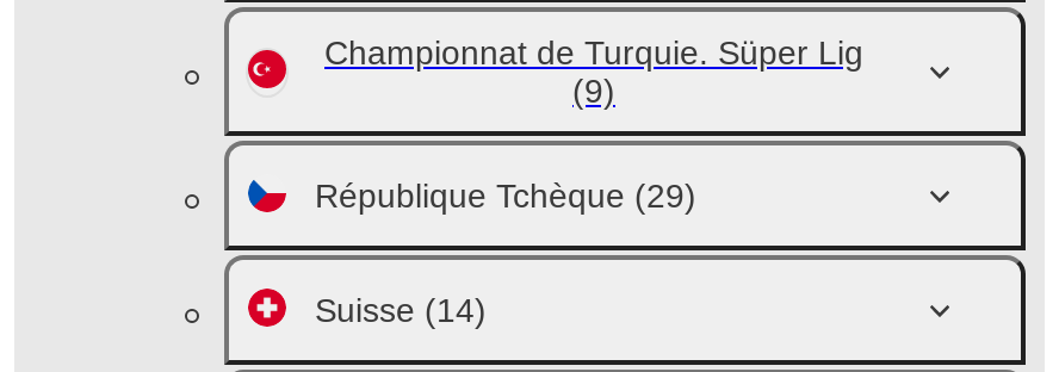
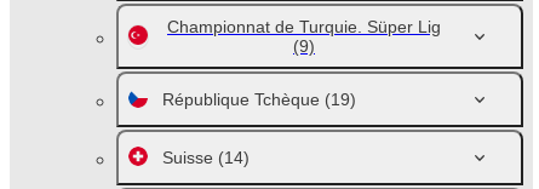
- République Tchèque (29)
+ République Tchèque (19)
